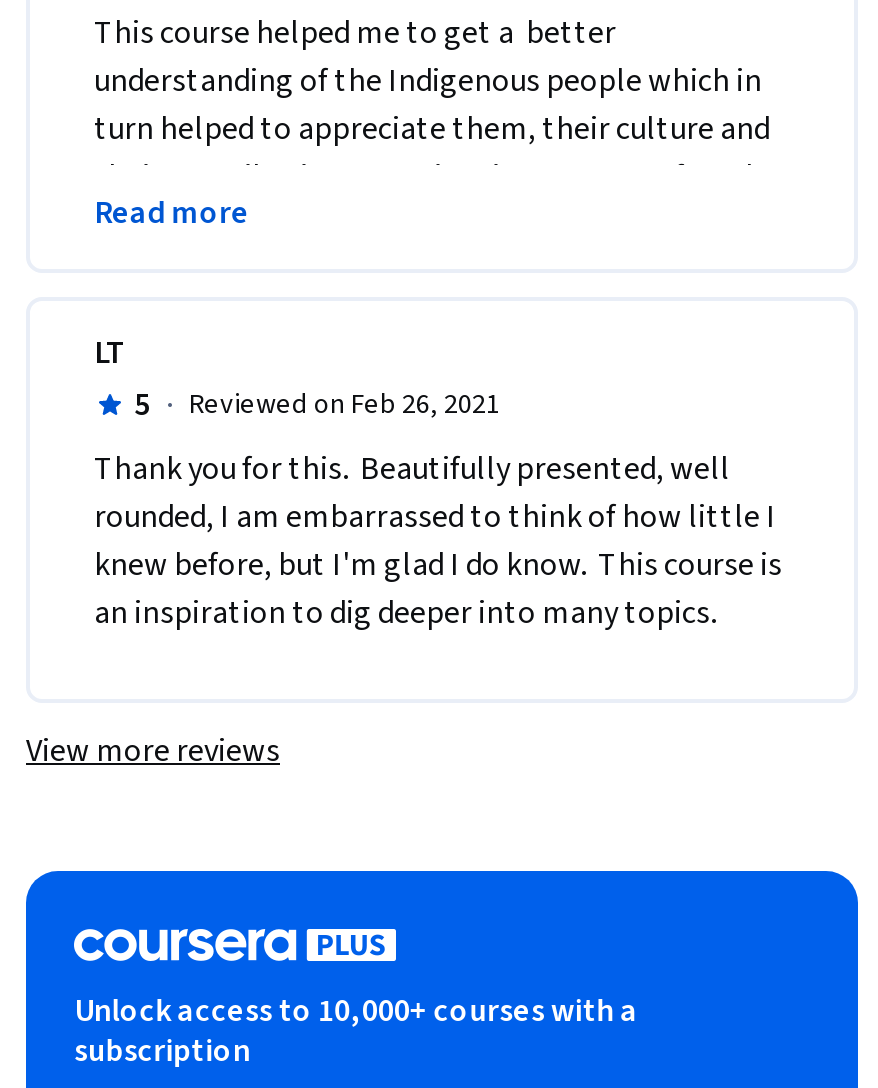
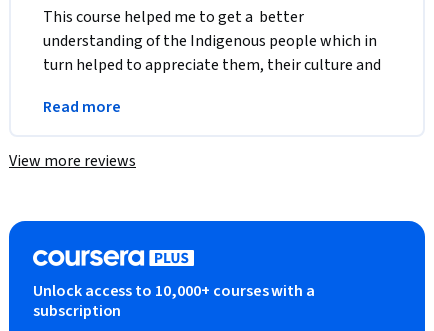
- LT
- 5 · Reviewed on Feb 26, 2021
- Thank you for this. Beautifully presented, well
- rounded, I am embarrassed to think of how little I
- knew before, but I'm glad I do know. This course is
- an inspiration to dig deeper into many topics.
